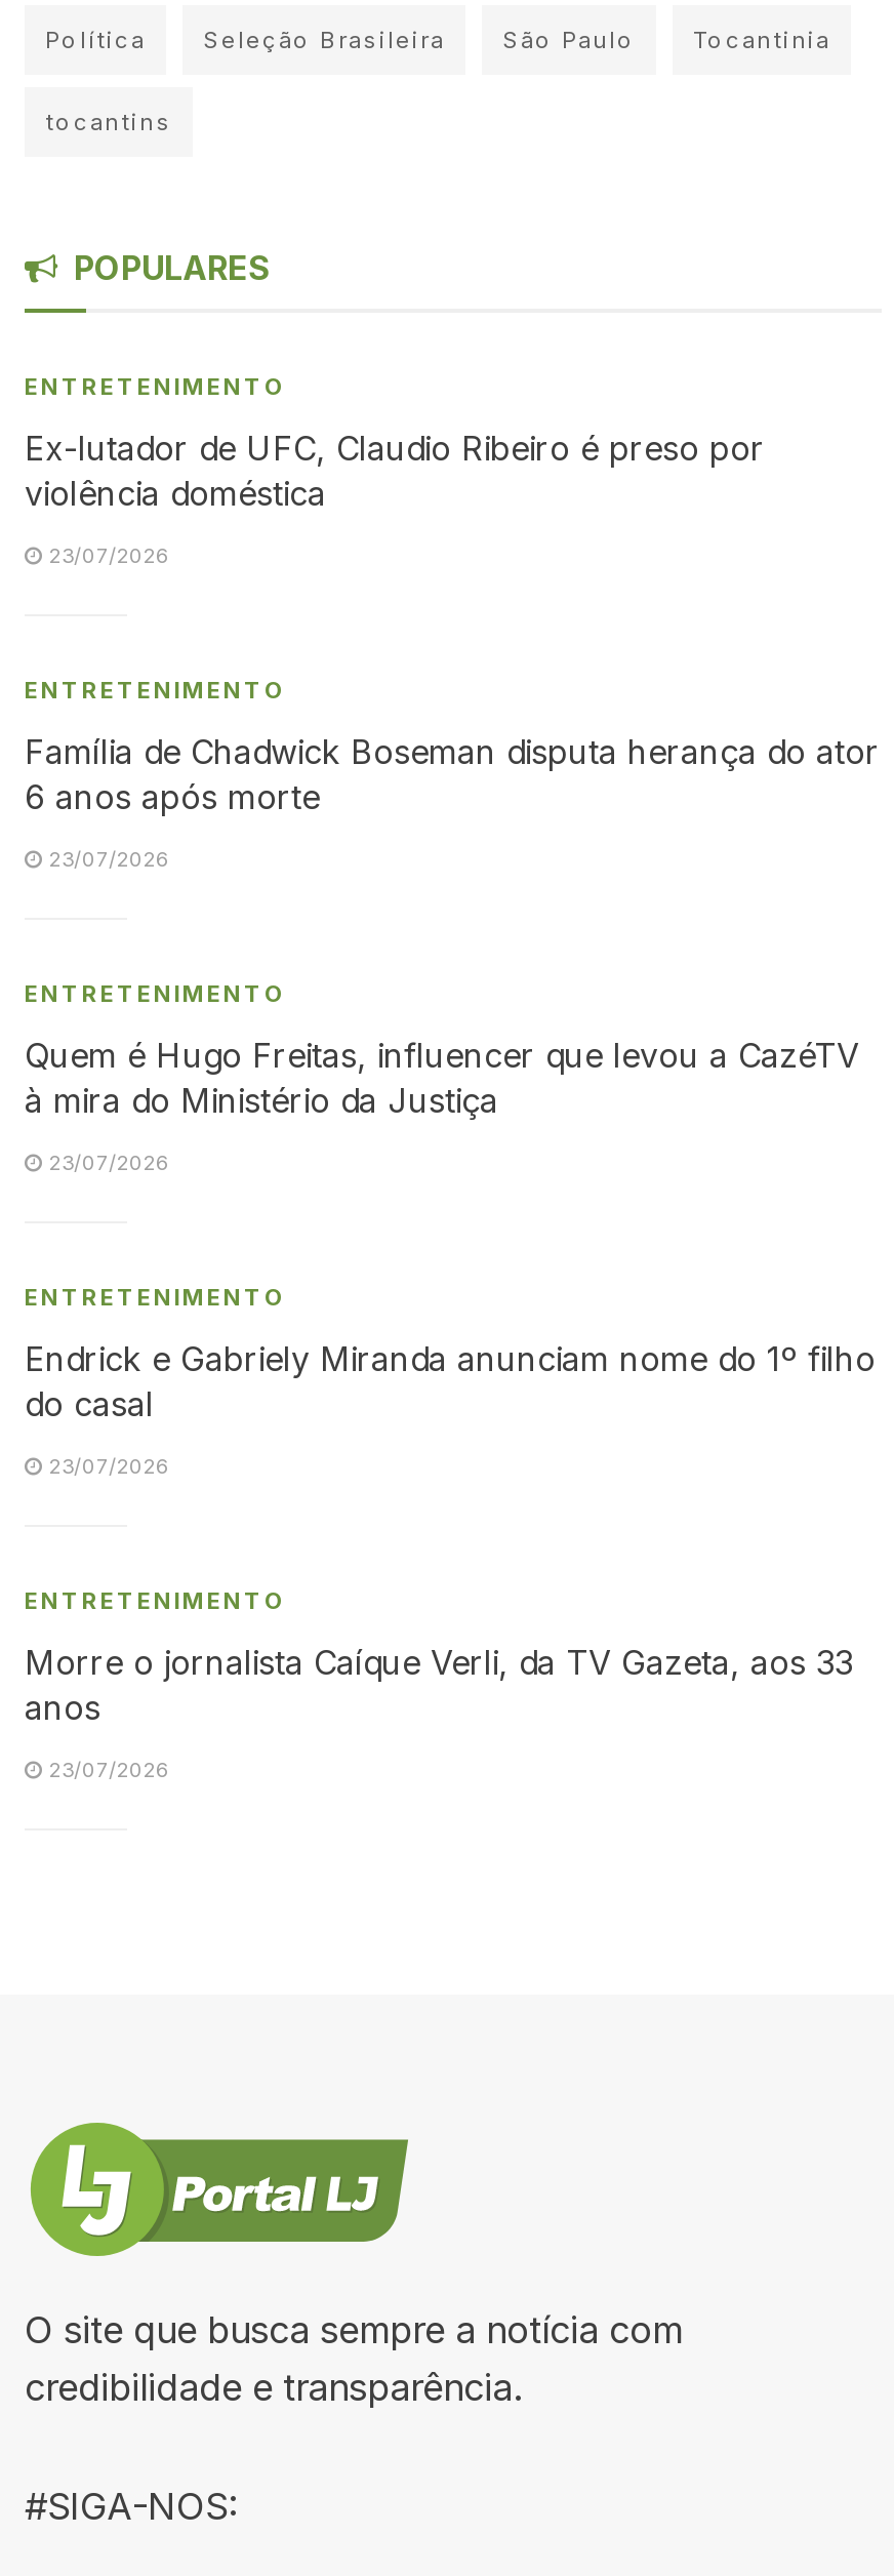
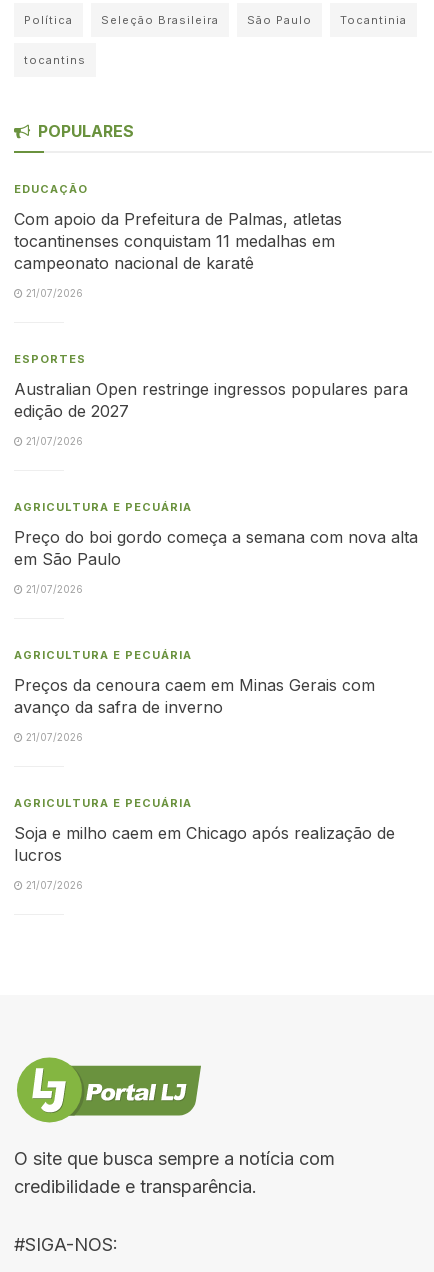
- ENTRETENIMENTO
+ EDUCAÇÃO

- Ex-lutador de UFC, Claudio Ribeiro é preso por
- violência doméstica
+ Com apoio da Prefeitura de Palmas, atletas
+ tocantinenses conquistam 11 medalhas em
+ campeonato nacional de karatê

- 23/07/2026
+ 21/07/2026

- ENTRETENIMENTO
+ ESPORTES

- Família de Chadwick Boseman disputa herança do ator
- 6 anos após morte
+ Australian Open restringe ingressos populares para
+ edição de 2027

- 23/07/2026
+ 21/07/2026

- ENTRETENIMENTO
+ AGRICULTURA E PECUÁRIA

- Quem é Hugo Freitas, influencer que levou a CazéTV
- à mira do Ministério da Justiça
+ Preço do boi gordo começa a semana com nova alta
+ em São Paulo

- 23/07/2026
+ 21/07/2026

- ENTRETENIMENTO
+ AGRICULTURA E PECUÁRIA

- Endrick e Gabriely Miranda anunciam nome do 1º filho
- do casal
+ Preços da cenoura caem em Minas Gerais com
+ avanço da safra de inverno

- 23/07/2026
+ 21/07/2026

- ENTRETENIMENTO
+ AGRICULTURA E PECUÁRIA

- Morre o jornalista Caíque Verli, da TV Gazeta, aos 33
- anos
+ Soja e milho caem em Chicago após realização de
+ lucros

- 23/07/2026
+ 21/07/2026
